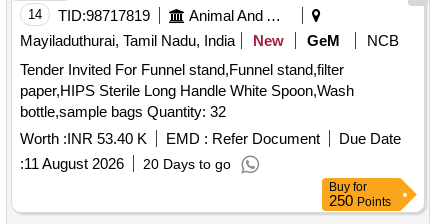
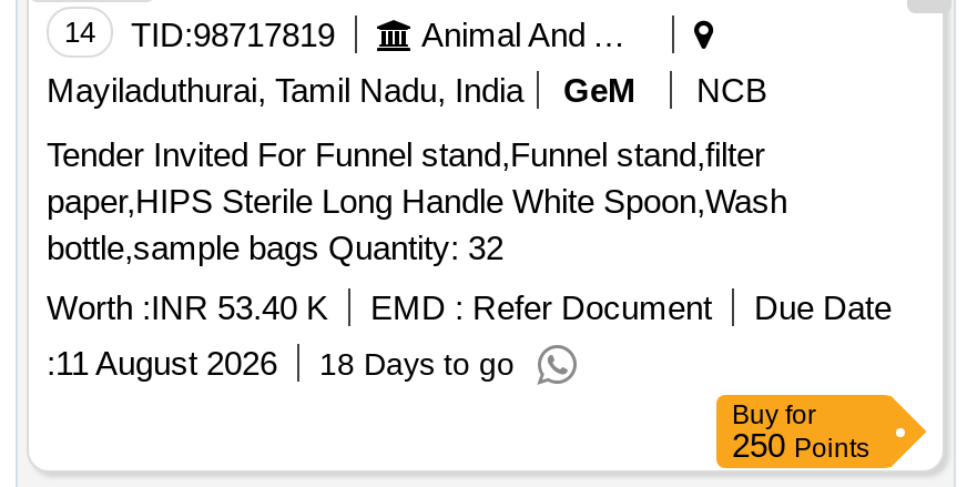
- New

- :11 August 2026 20 Days to go
+ :11 August 2026 18 Days to go
